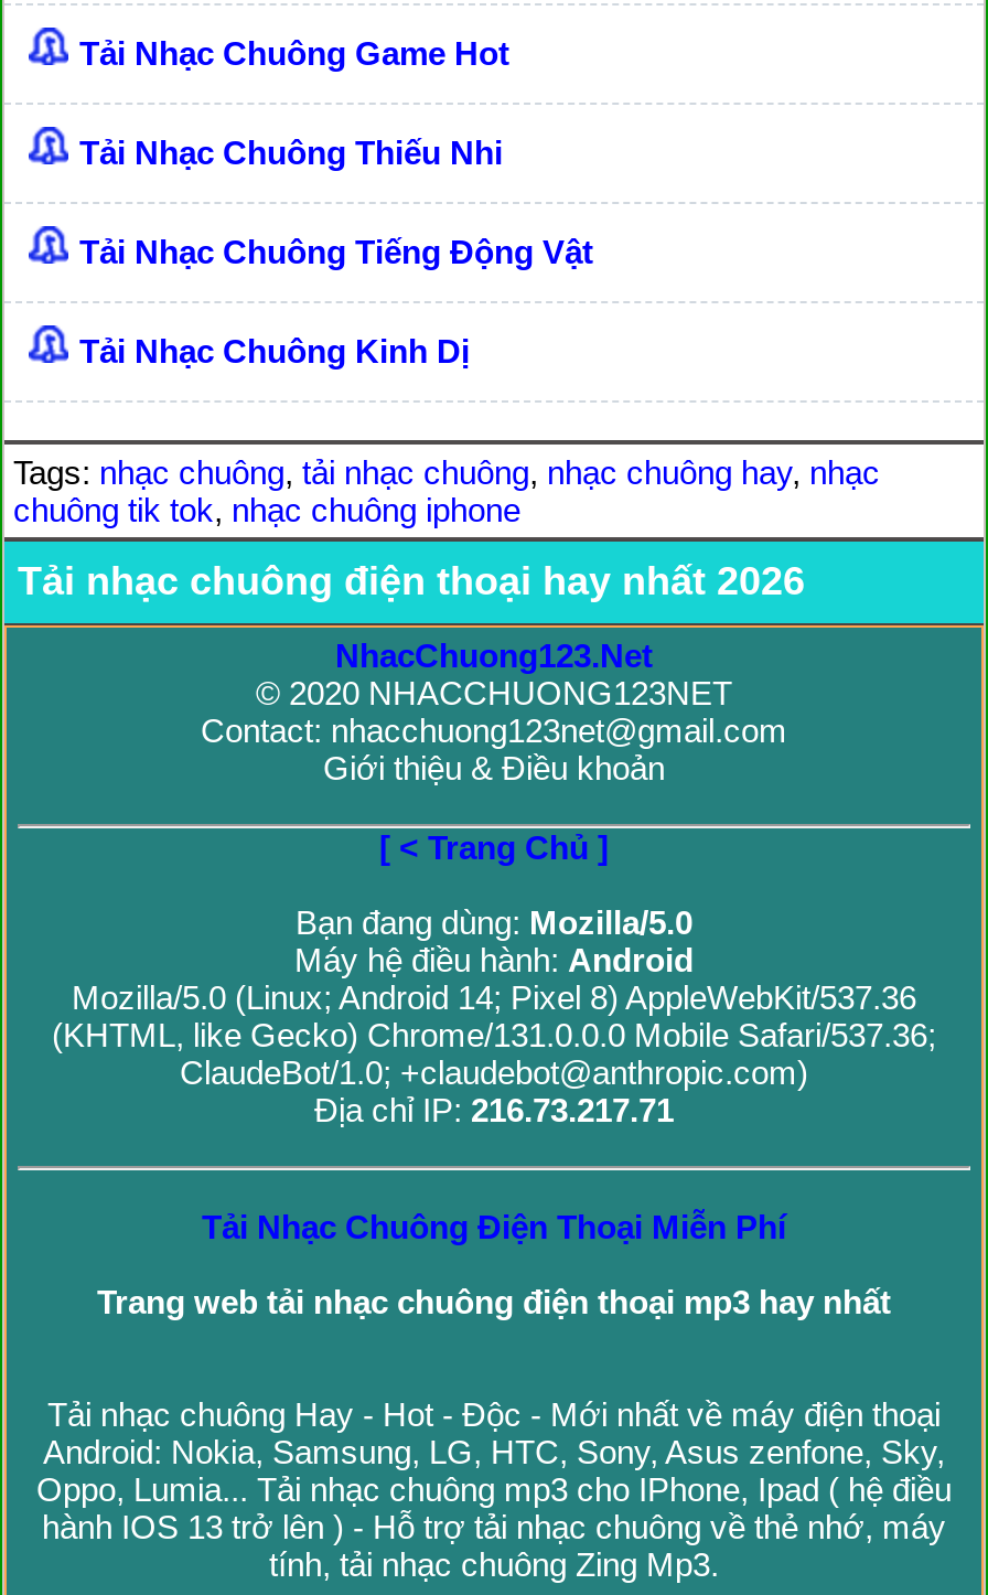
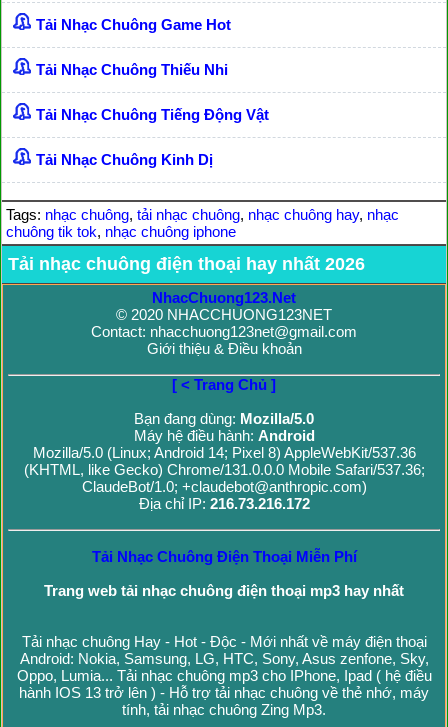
- Địa chỉ IP: 216.73.217.71
+ Địa chỉ IP: 216.73.216.172
